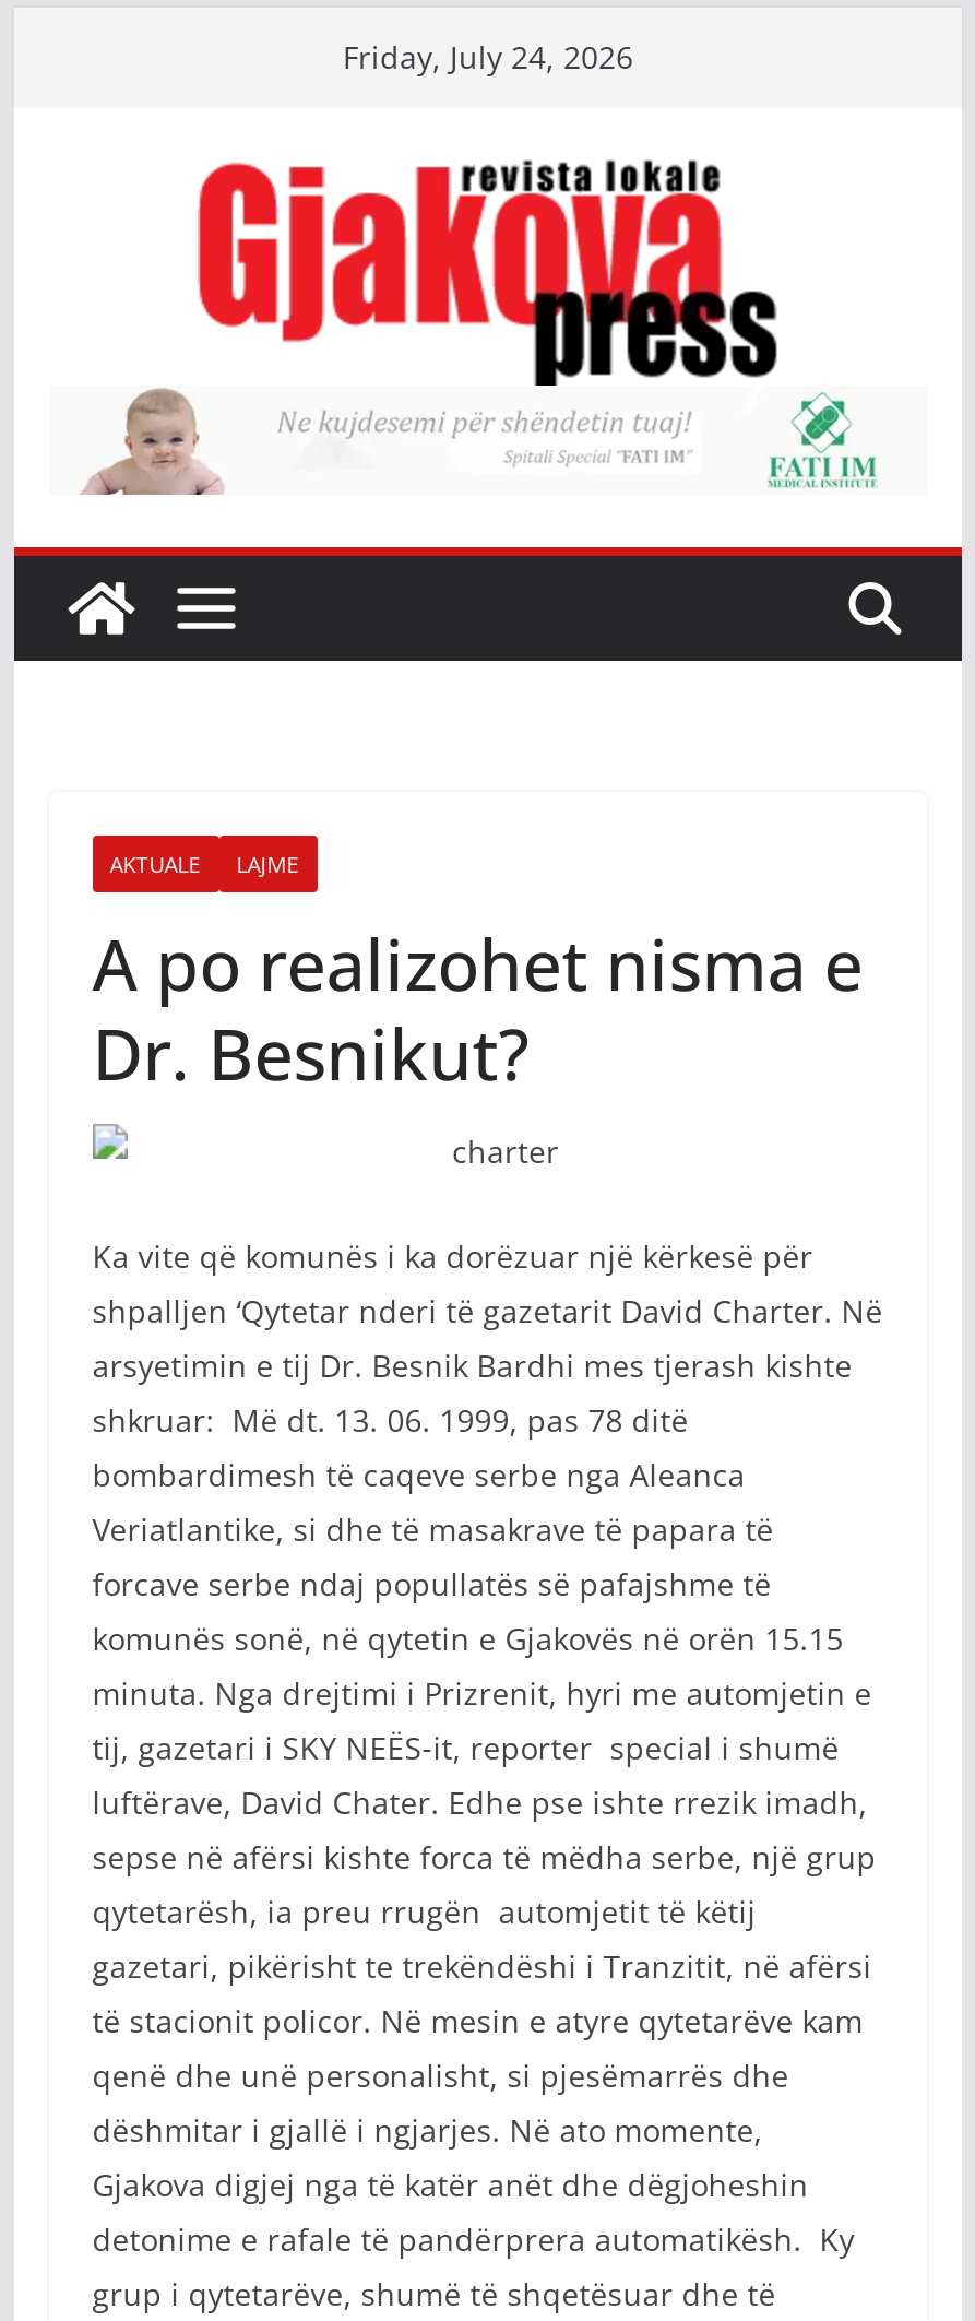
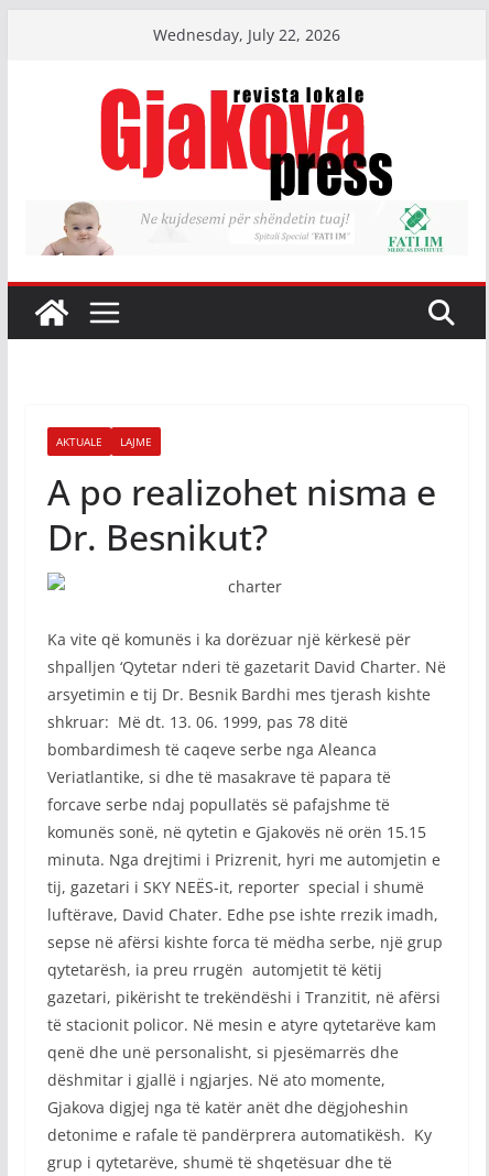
- Friday, July 24, 2026
+ Wednesday, July 22, 2026
